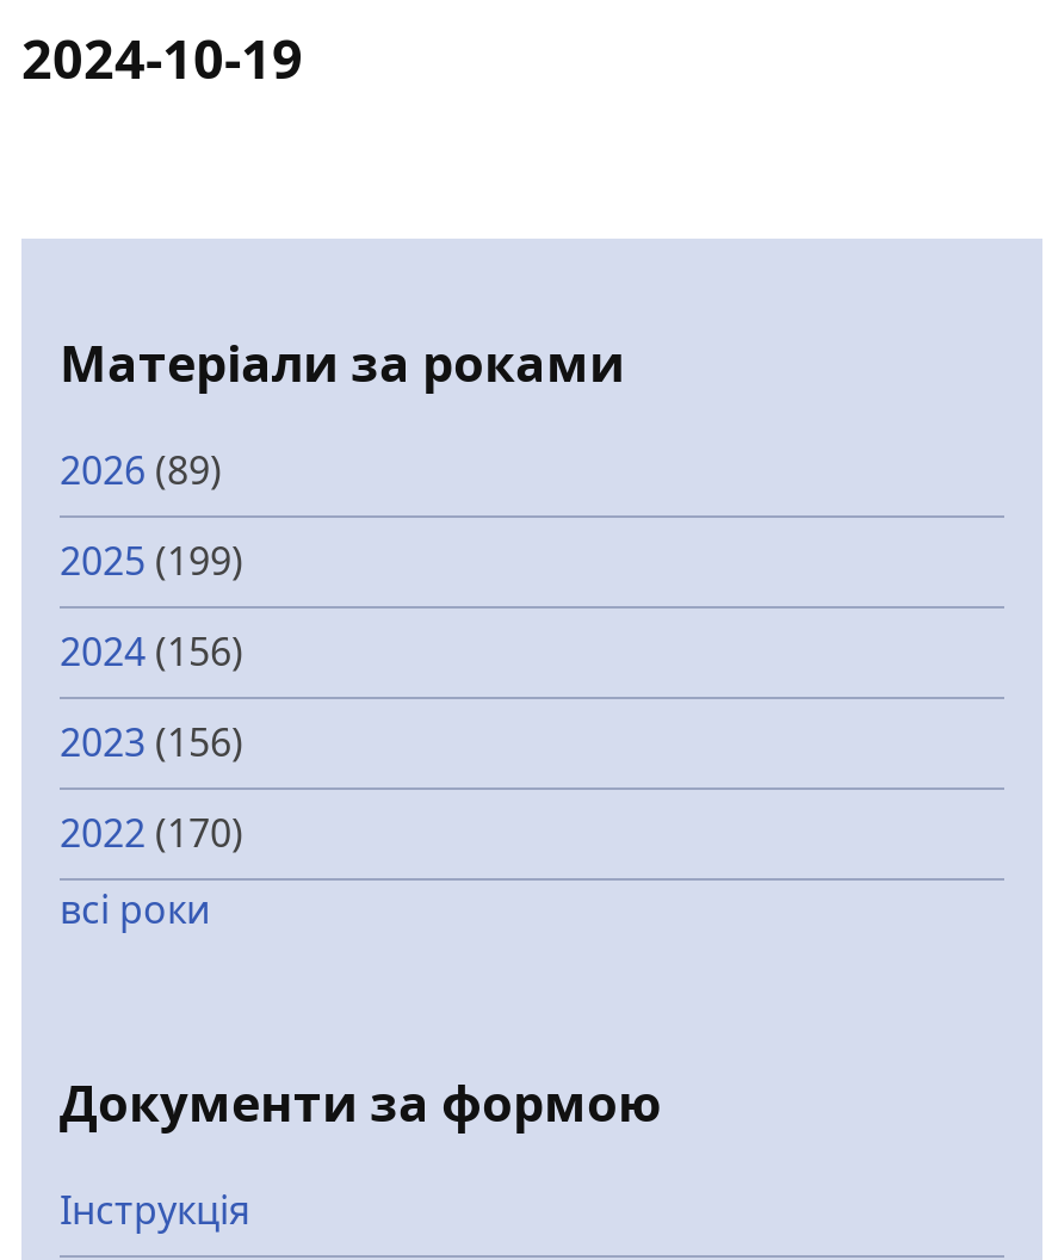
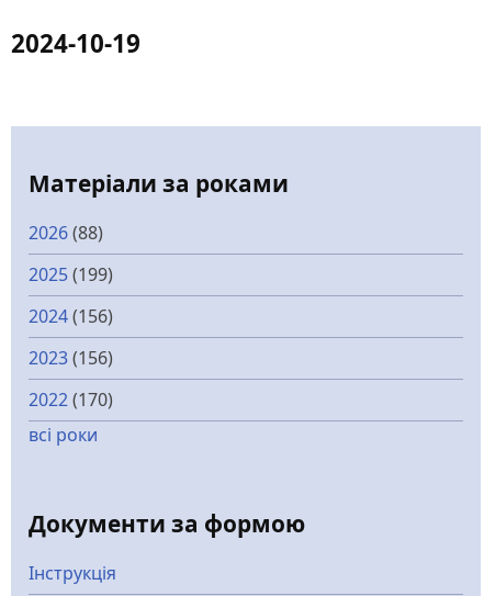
- 2026 (89)
+ 2026 (88)
